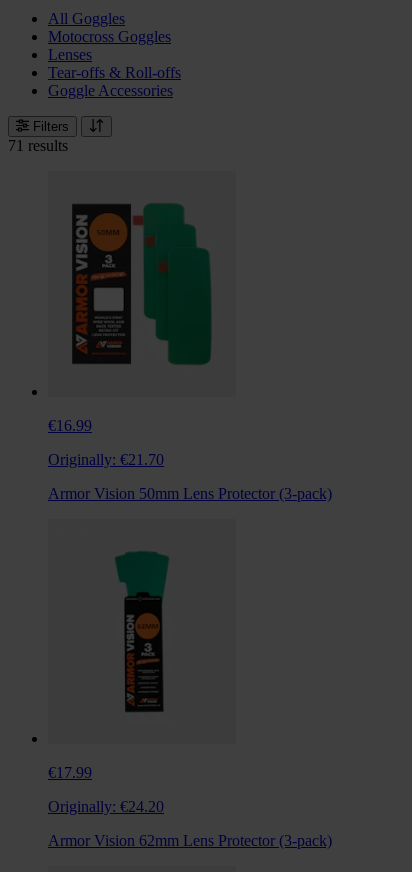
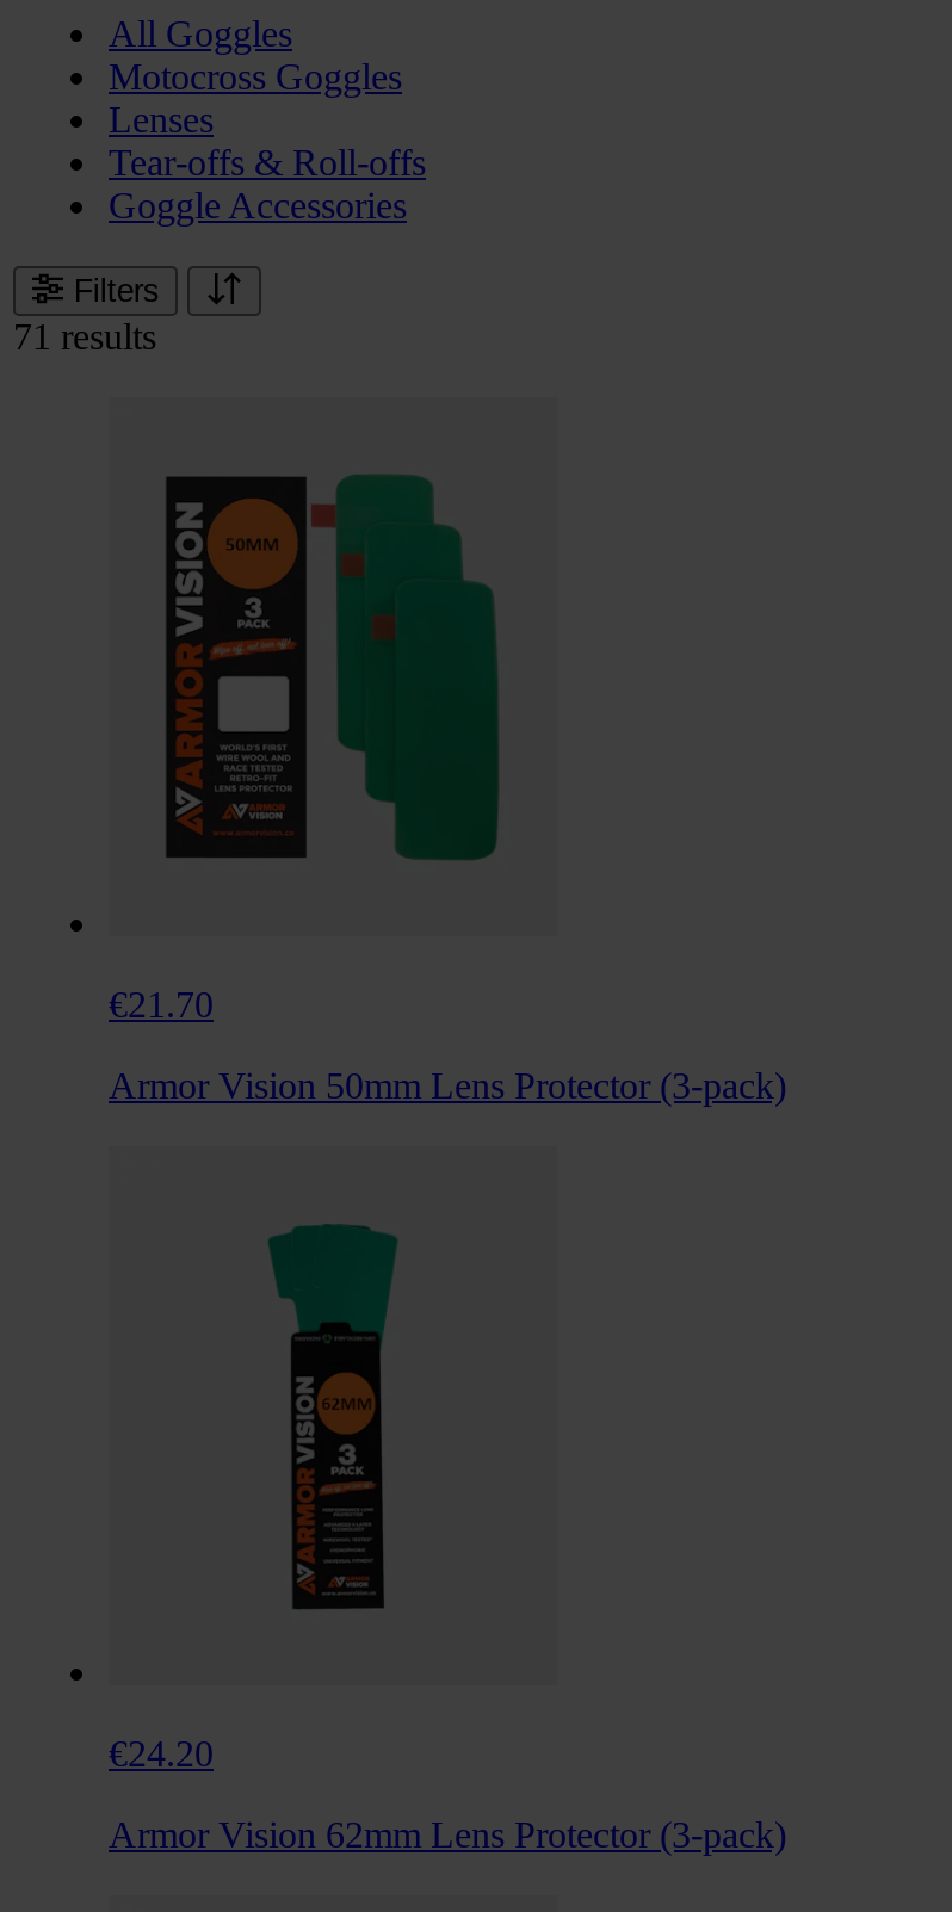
- €16.99
- Originally: €21.70
+ €21.70

- €17.99
- Originally: €24.20
+ €24.20
